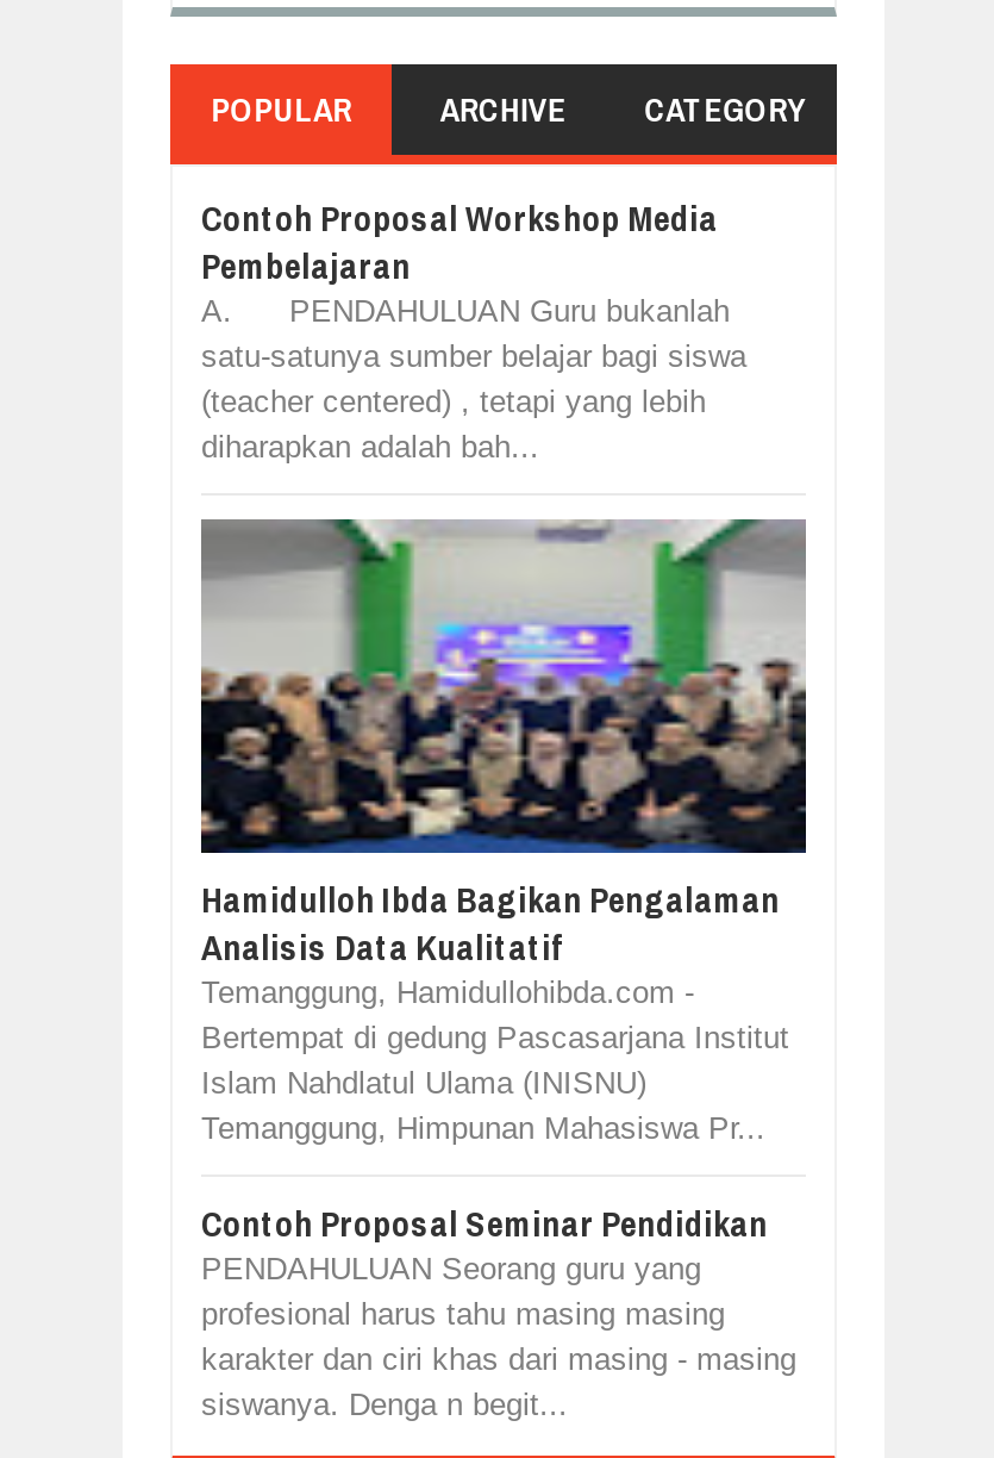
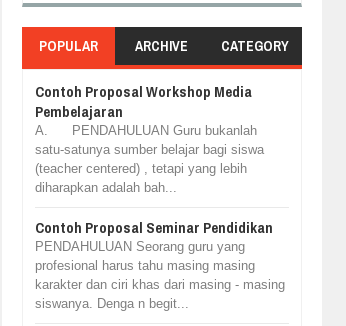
- [image]
- Hamidulloh Ibda Bagikan Pengalaman
- Analisis Data Kualitatif
- Temanggung, Hamidullohibda.com -
- Bertempat di gedung Pascasarjana Institut
- Islam Nahdlatul Ulama (INISNU)
- Temanggung, Himpunan Mahasiswa Pr...
